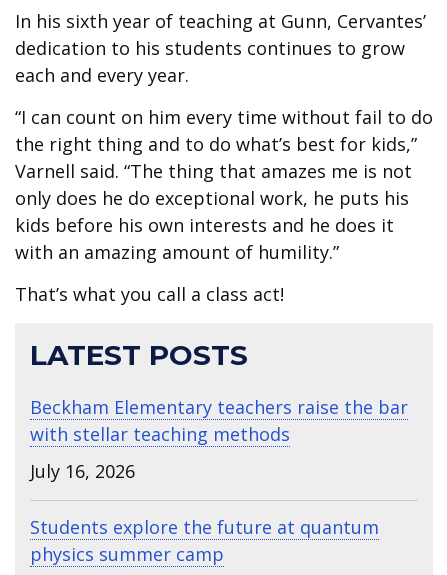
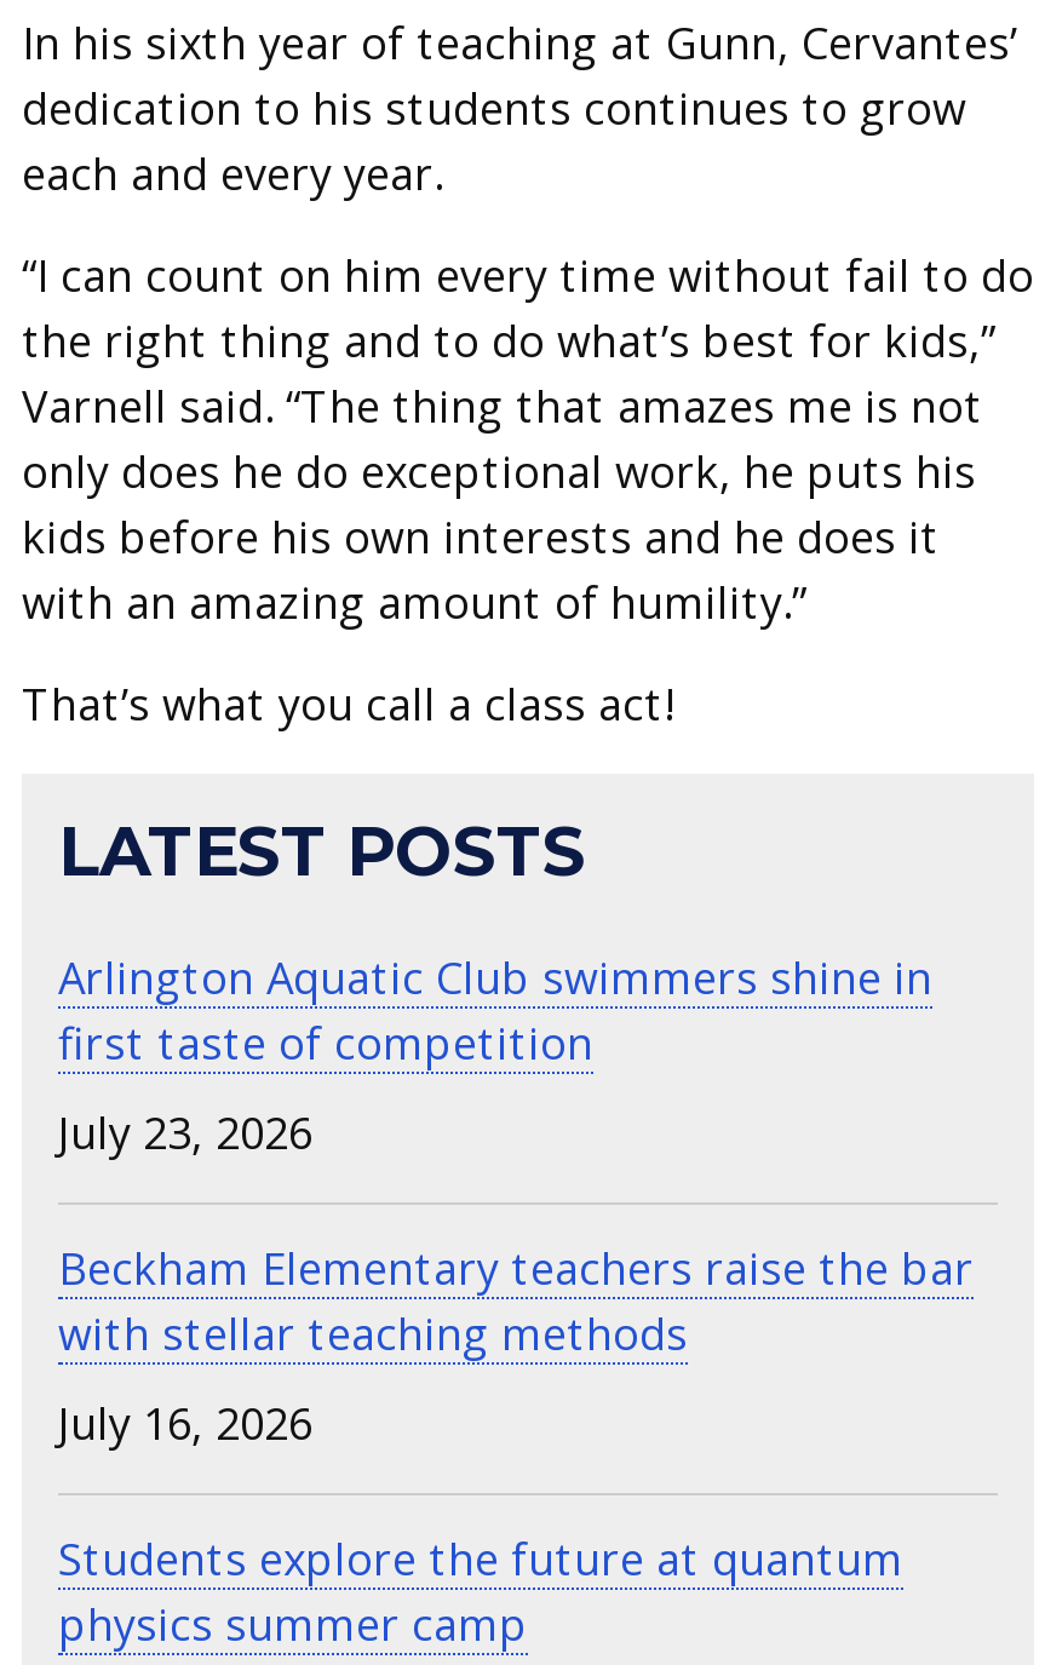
+ Arlington Aquatic Club swimmers shine in
+ first taste of competition
+ July 23, 2026
